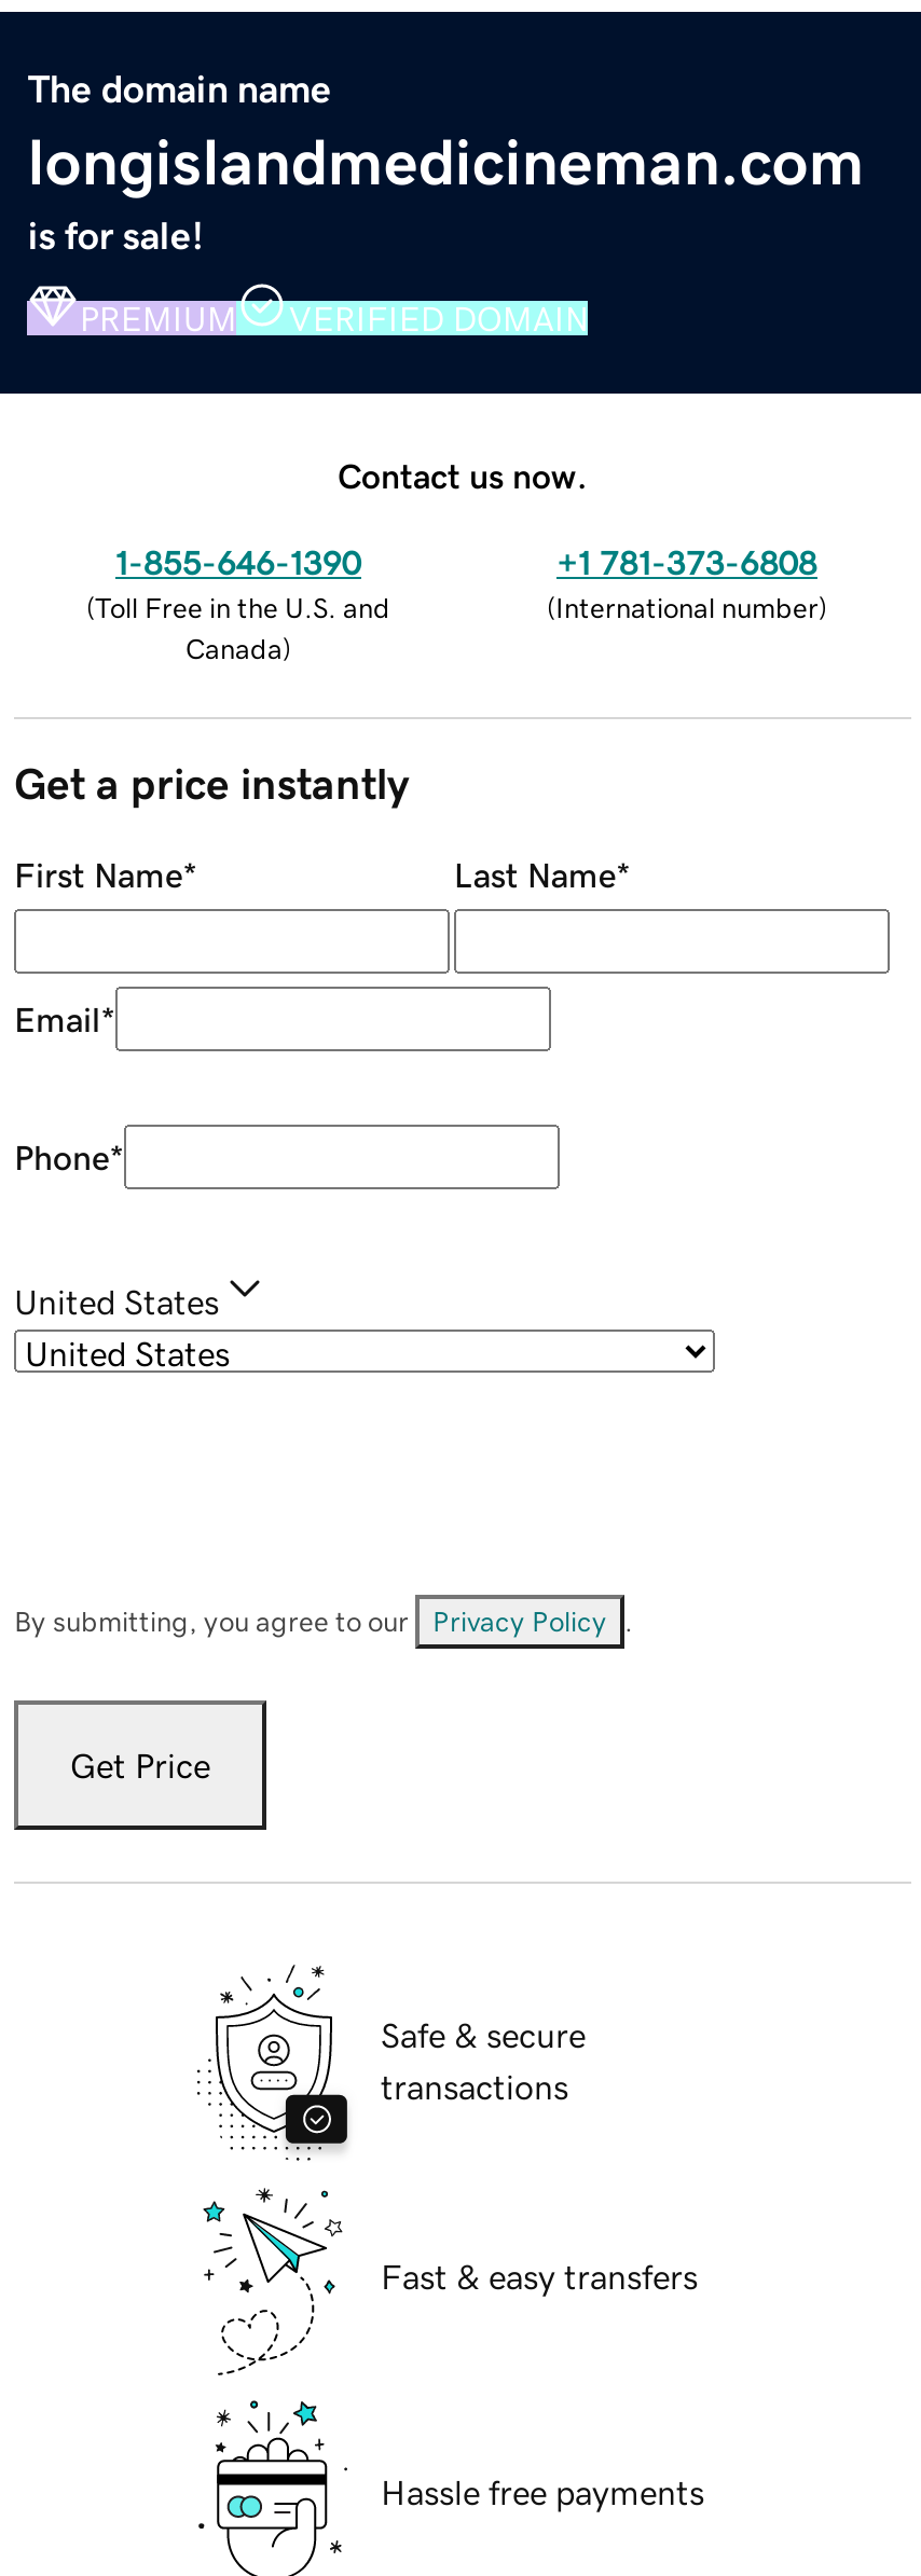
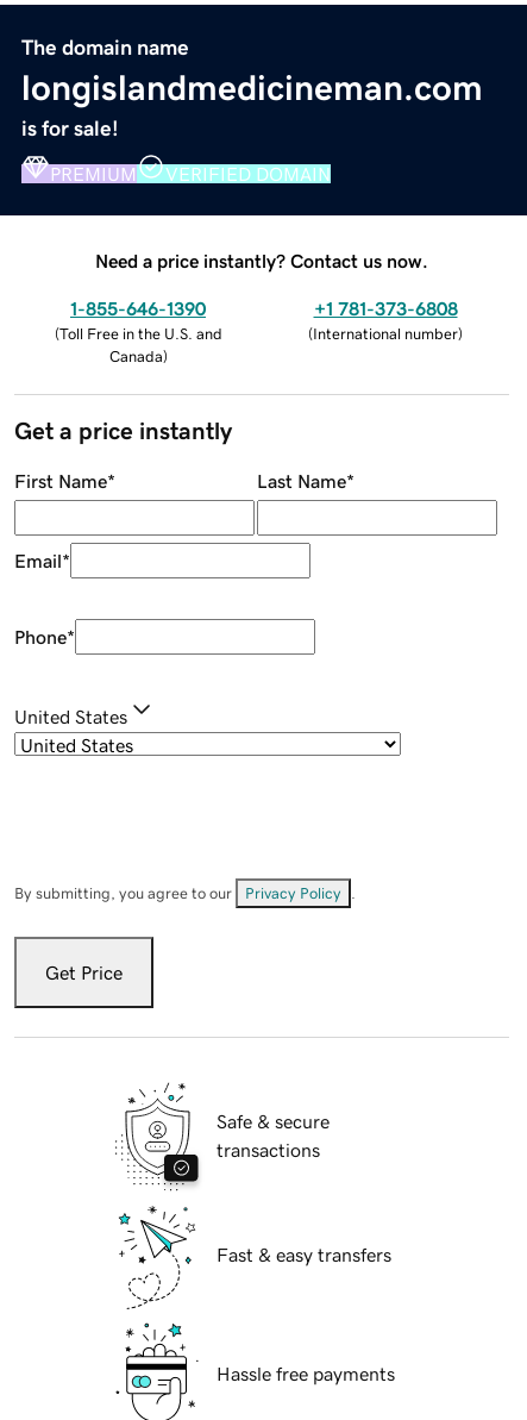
- Contact us now.
+ Need a price instantly? Contact us now.
